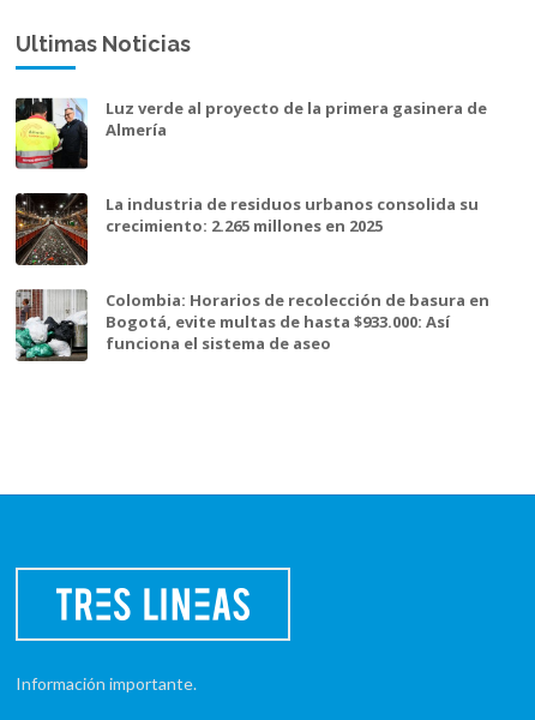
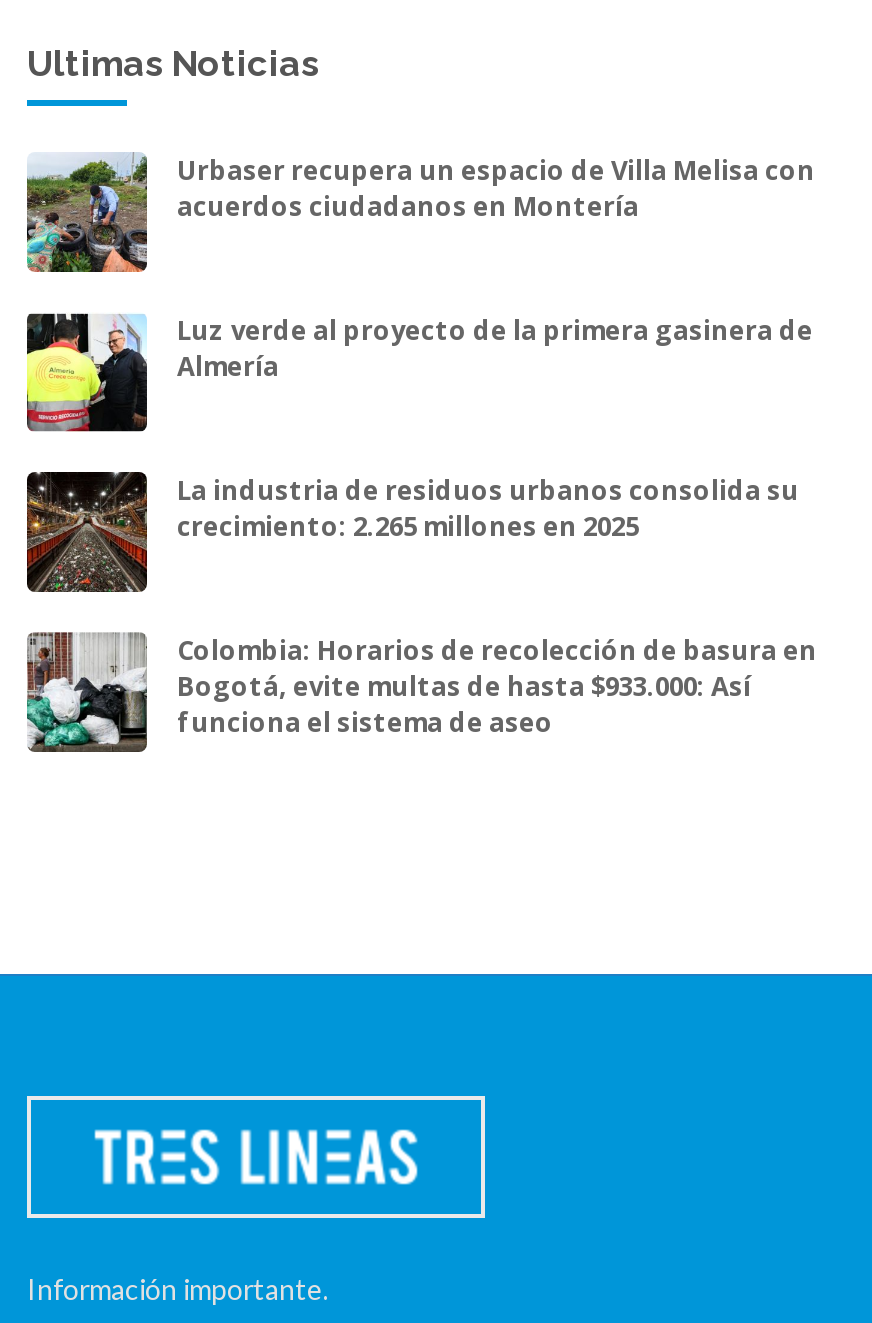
+ [image]
+ Urbaser recupera un espacio de Villa Melisa con
+ acuerdos ciudadanos en Montería
